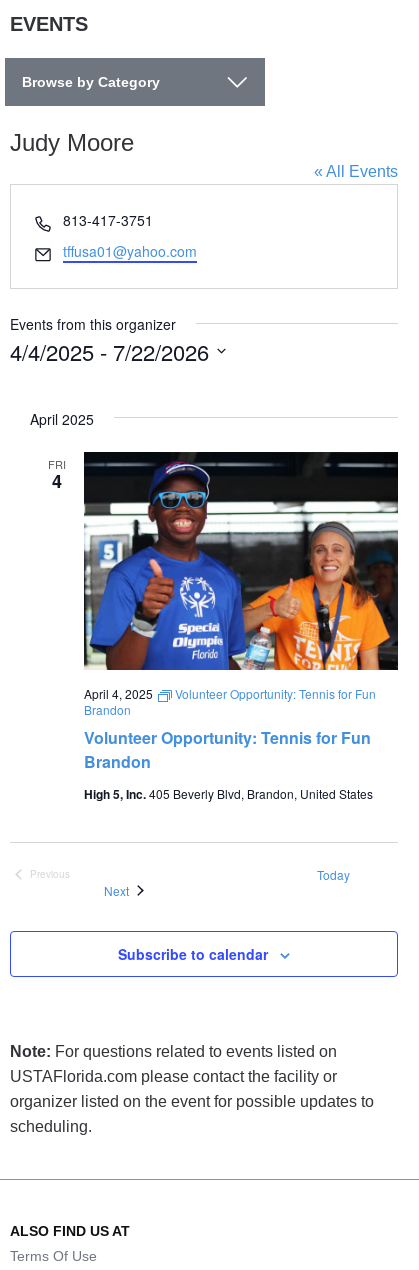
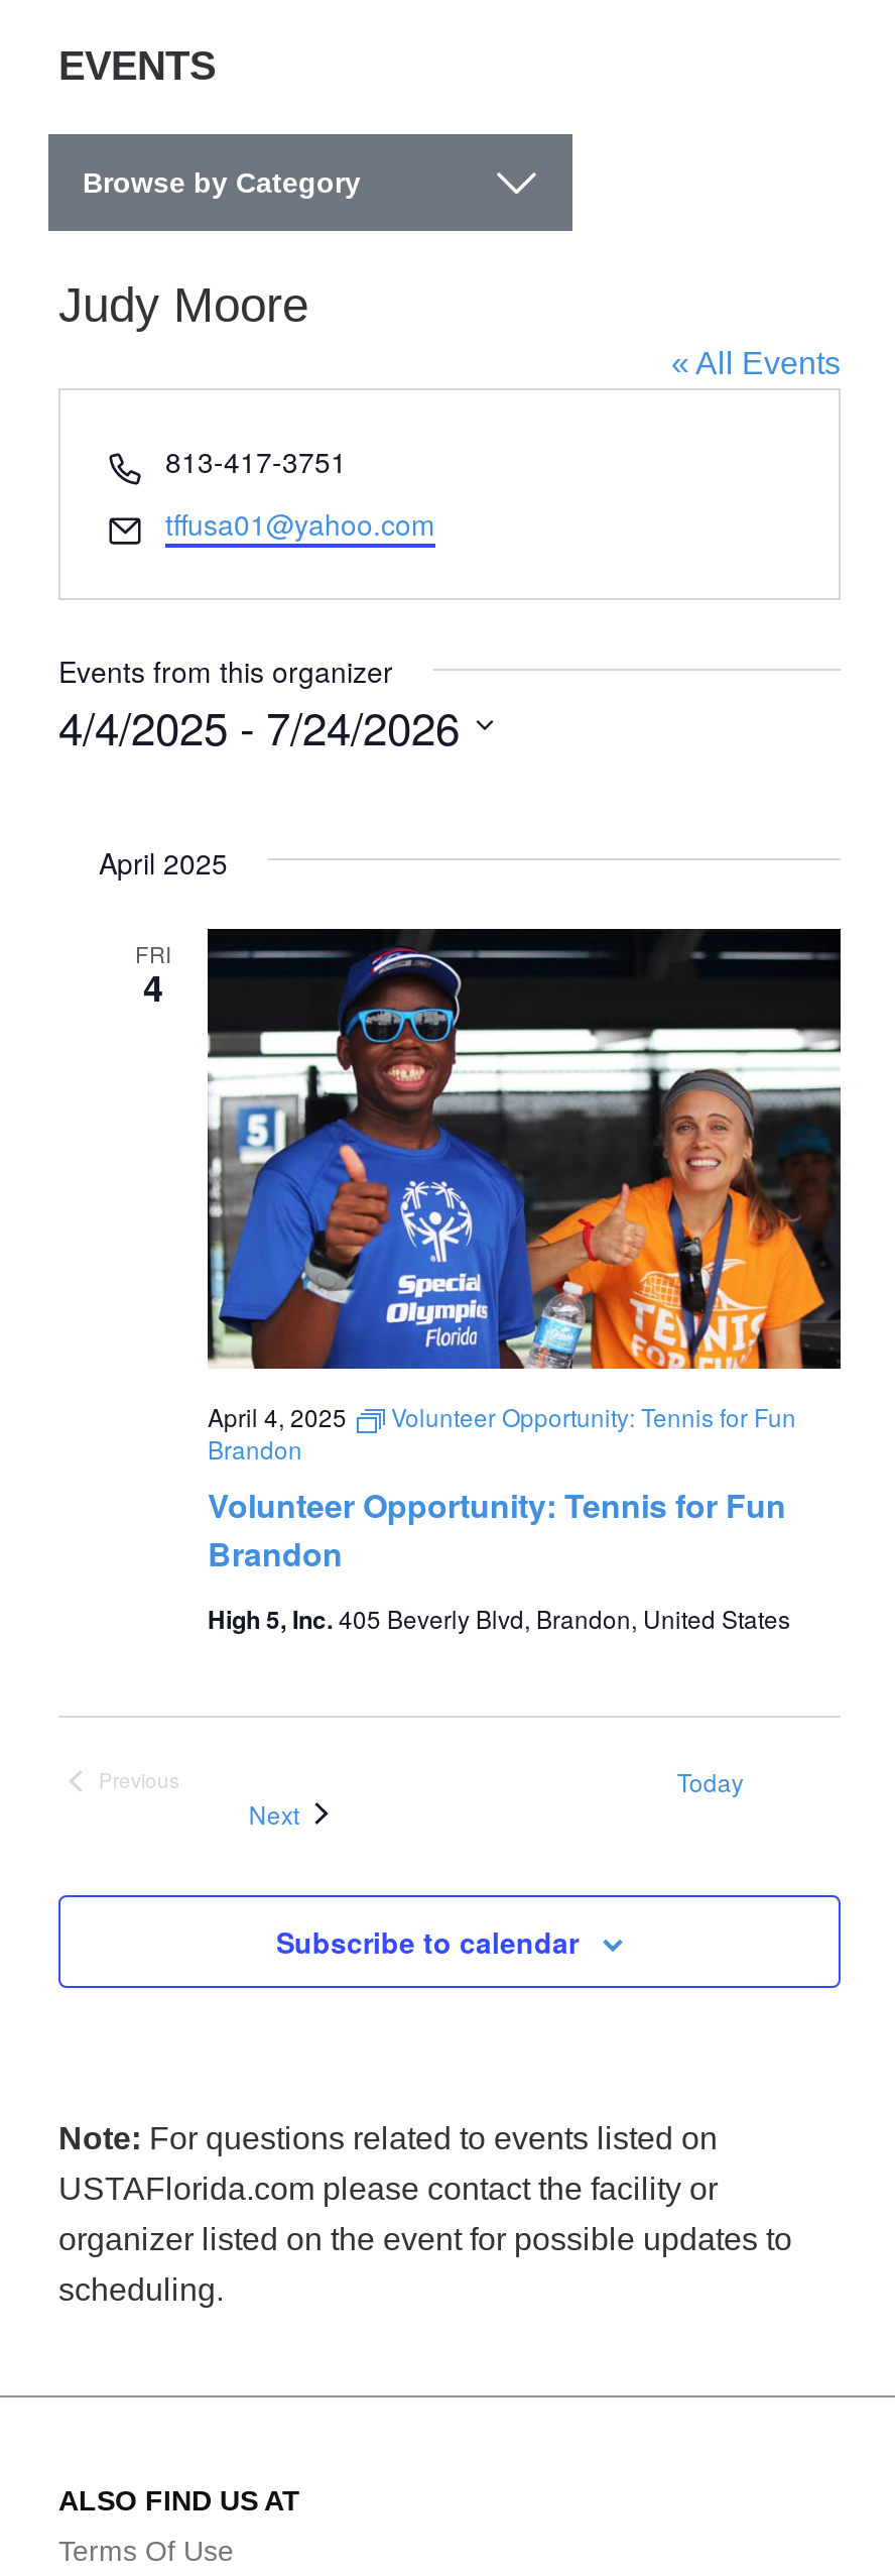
- 4/4/2025 - 7/22/2026
+ 4/4/2025 - 7/24/2026
